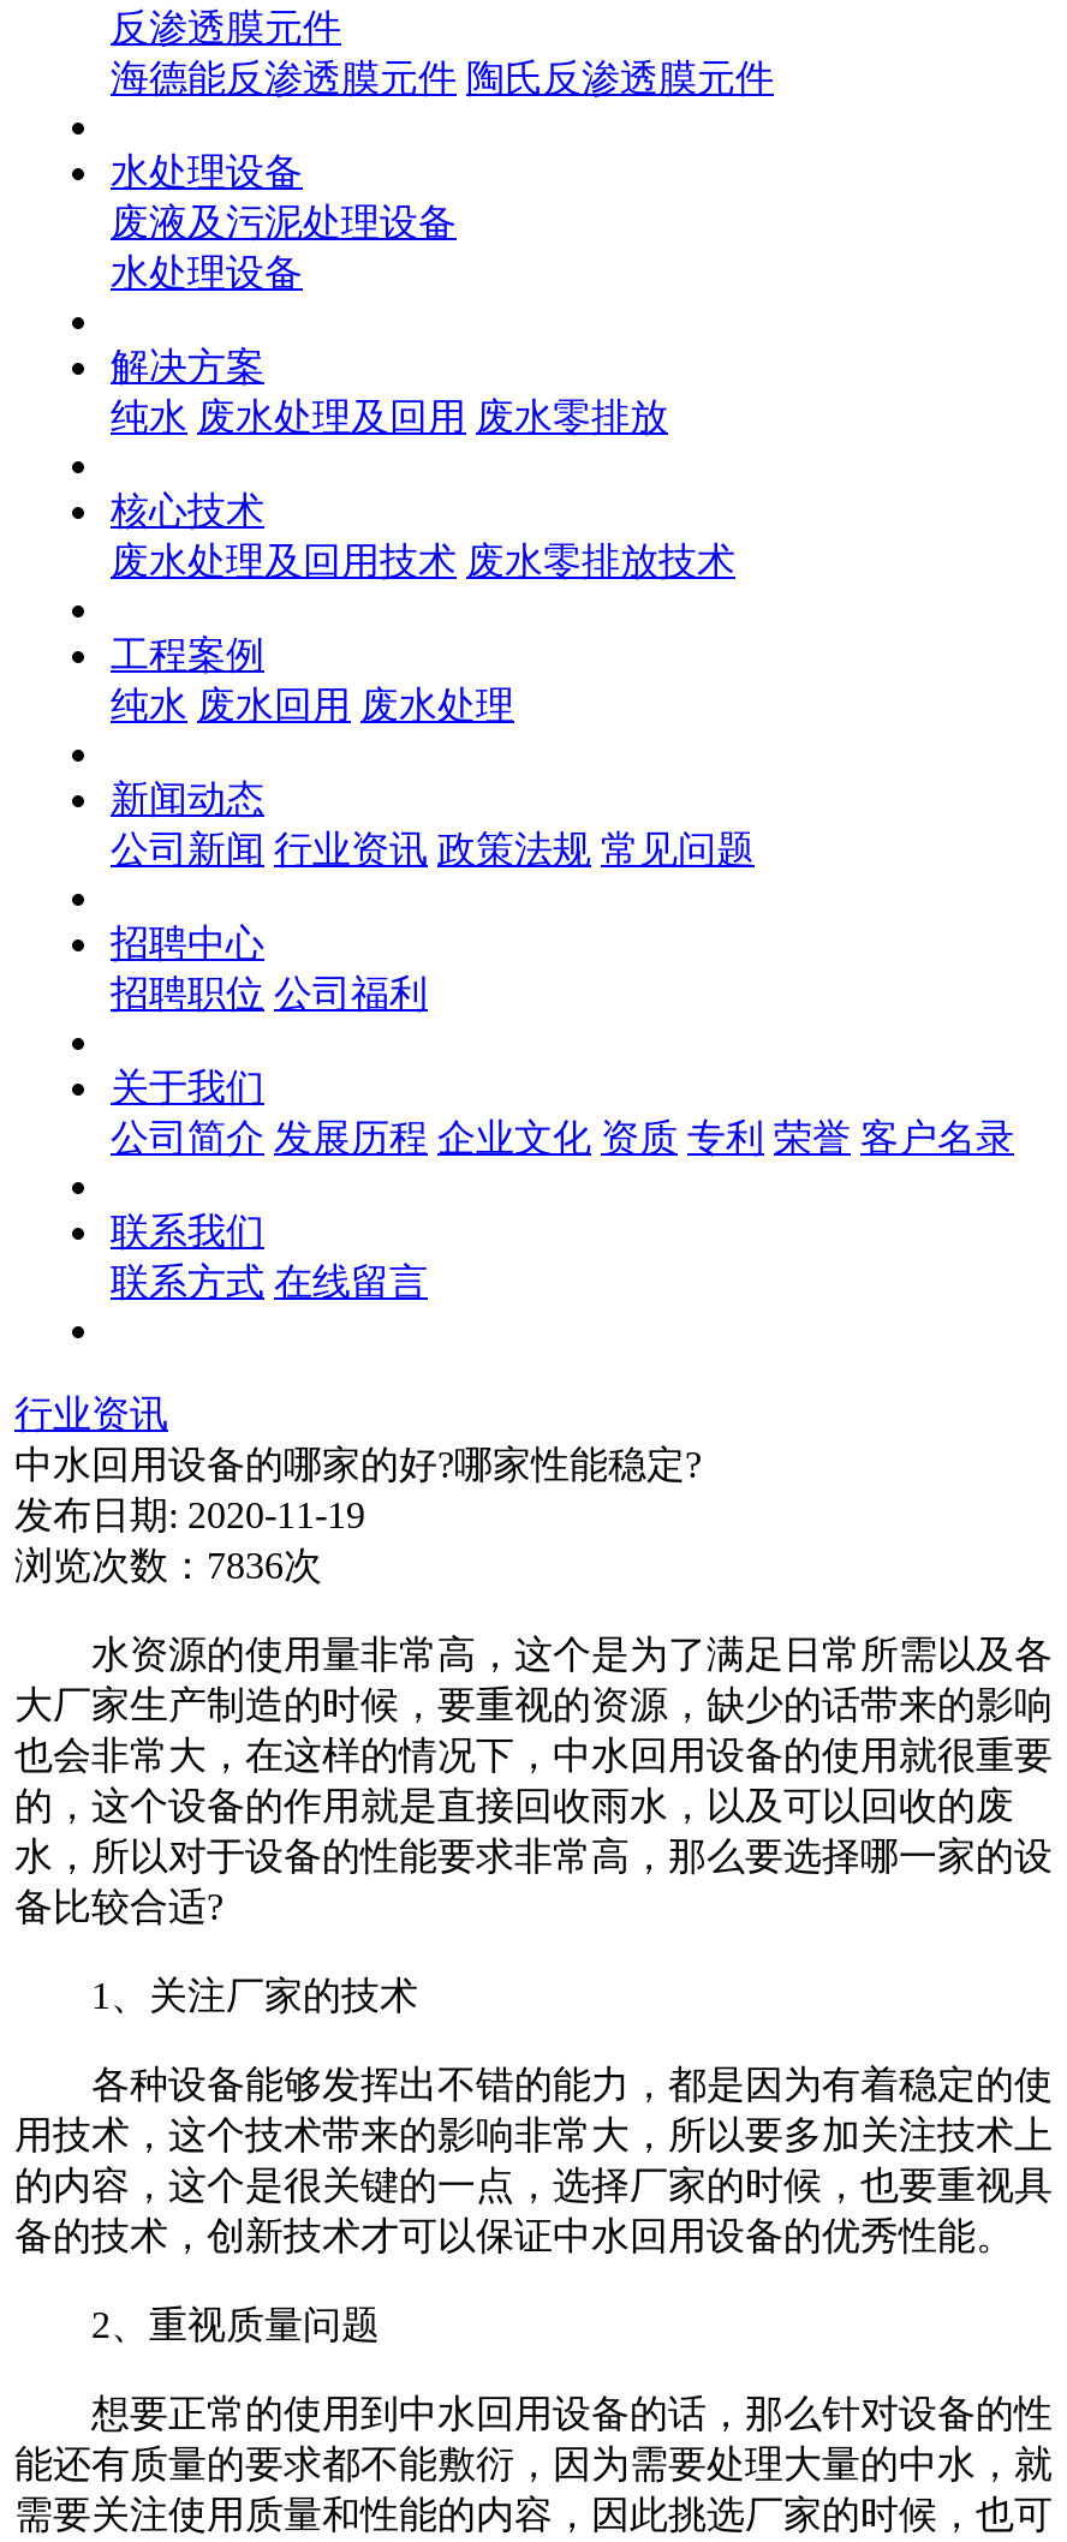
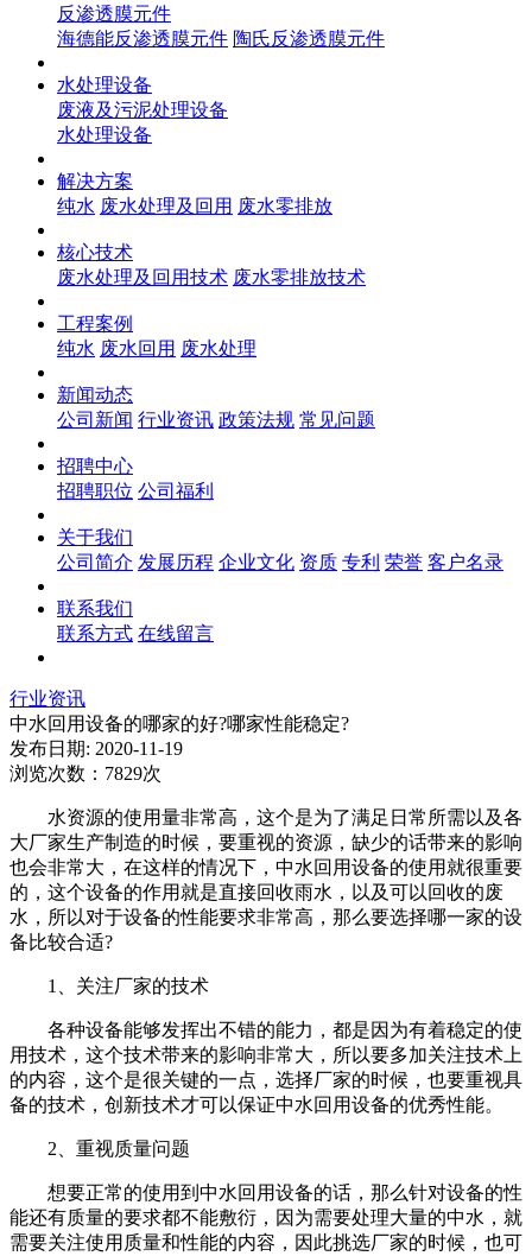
- 浏览次数：7836次
+ 浏览次数：7829次
